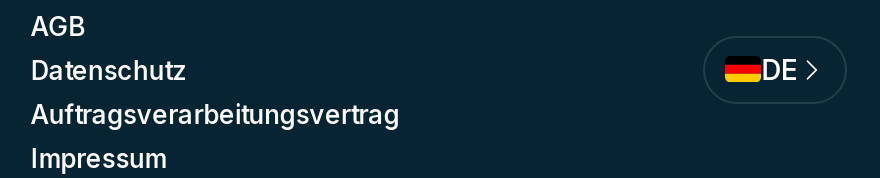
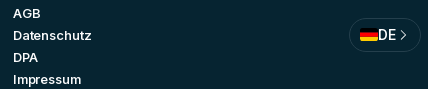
- Auftragsverarbeitungsvertrag
+ DPA
